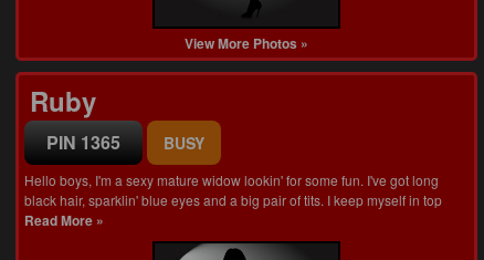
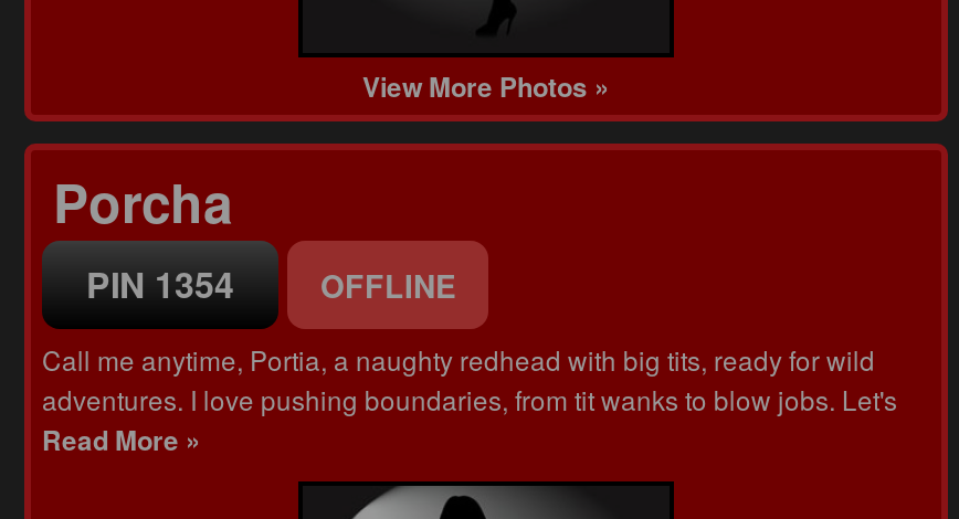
- Ruby
- PIN 1365
- BUSY
+ Porcha
+ PIN 1354
+ OFFLINE

- Hello boys, I'm a sexy mature widow lookin' for some fun. I've got long
- black hair, sparklin' blue eyes and a big pair of tits. I keep myself in top
+ Call me anytime, Portia, a naughty redhead with big tits, ready for wild
+ adventures. I love pushing boundaries, from tit wanks to blow jobs. Let's
